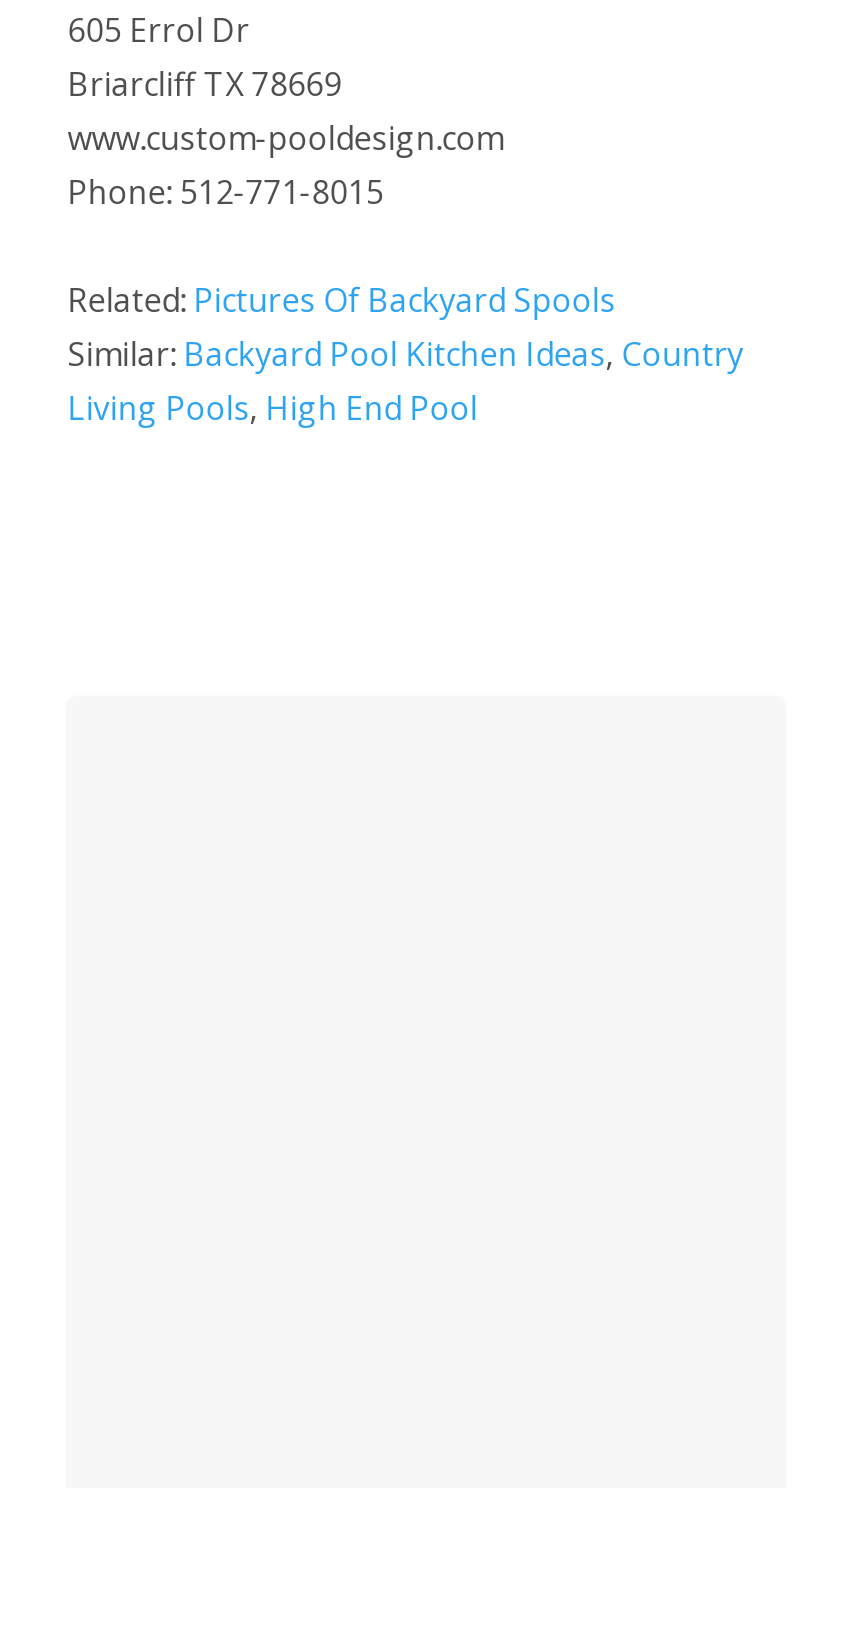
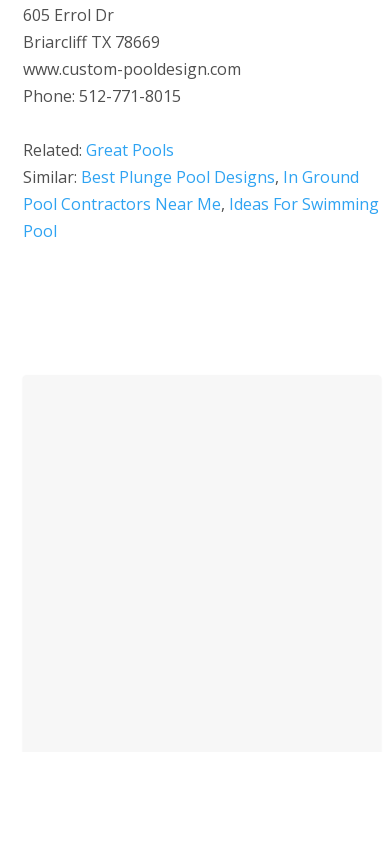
- Related: Pictures Of Backyard Spools
- Similar: Backyard Pool Kitchen Ideas, Country
- Living Pools, High End Pool
+ Related: Great Pools
+ Similar: Best Plunge Pool Designs, In Ground
+ Pool Contractors Near Me, Ideas For Swimming
+ Pool
